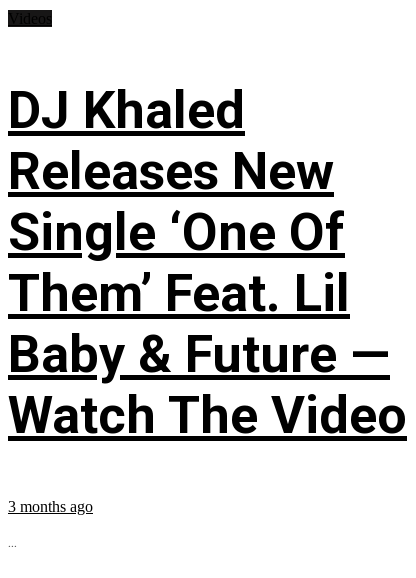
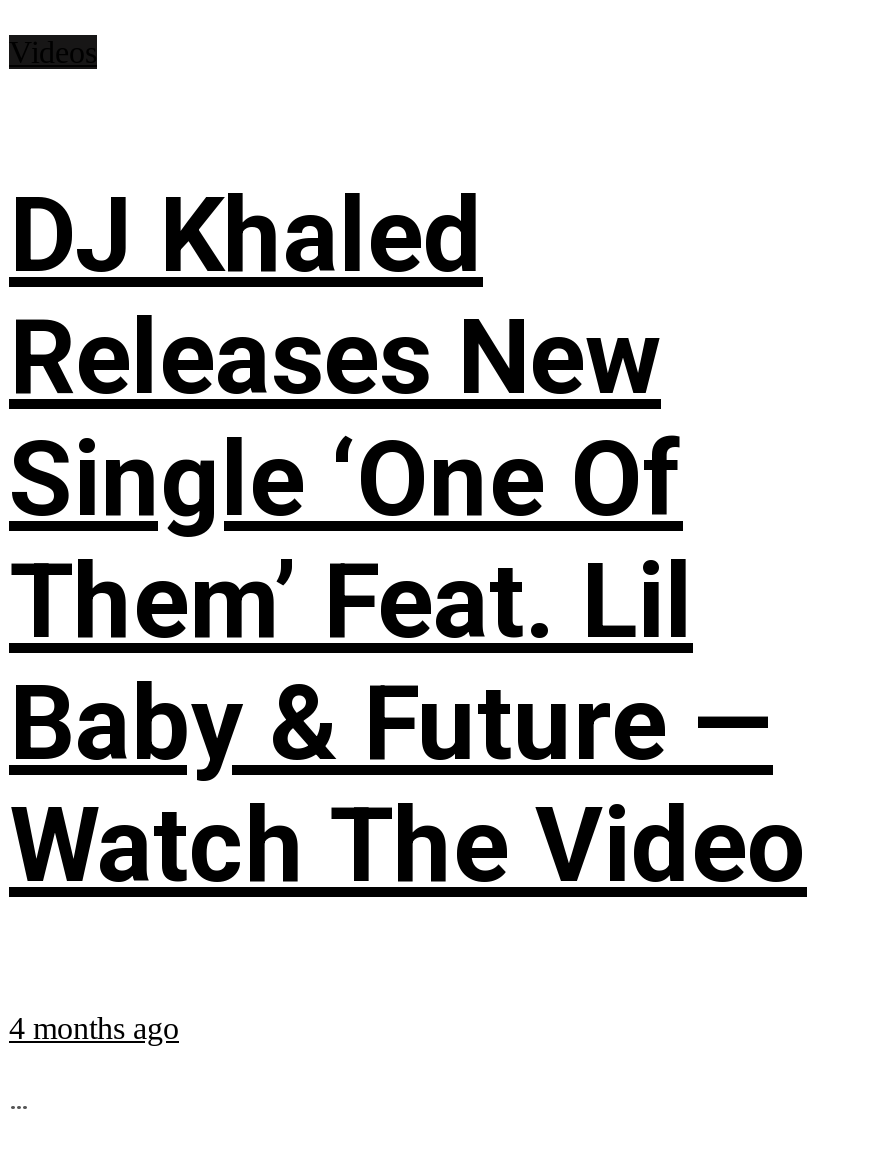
- 3 months ago
+ 4 months ago
